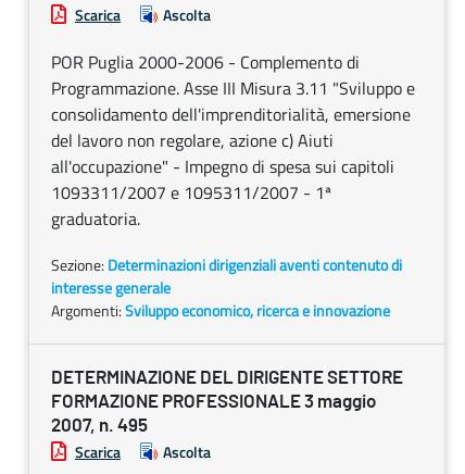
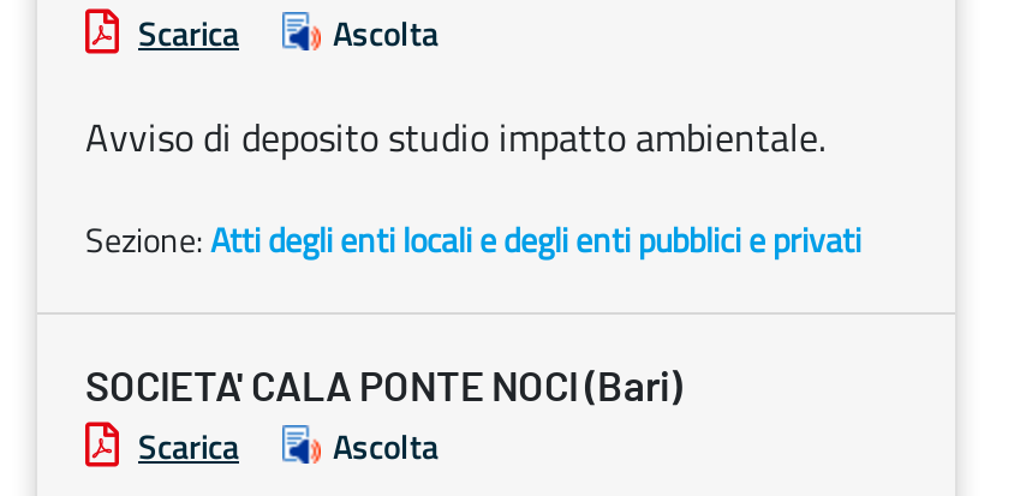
- POR Puglia 2000-2006 - Complemento di
- Programmazione. Asse III Misura 3.11 "Sviluppo e
- consolidamento dell'imprenditorialità, emersione
- del lavoro non regolare, azione c) Aiuti
- all'occupazione" - Impegno di spesa sui capitoli
- 1093311/2007 e 1095311/2007 - 1ª
- graduatoria.
+ Avviso di deposito studio impatto ambientale.

- Sezione: Determinazioni dirigenziali aventi contenuto di
- interesse generale
- Argomenti: Sviluppo economico, ricerca e innovazione
+ Sezione: Atti degli enti locali e degli enti pubblici e privati

- DETERMINAZIONE DEL DIRIGENTE SETTORE
- FORMAZIONE PROFESSIONALE 3 maggio
- 2007, n. 495
+ SOCIETA' CALA PONTE NOCI (Bari)
